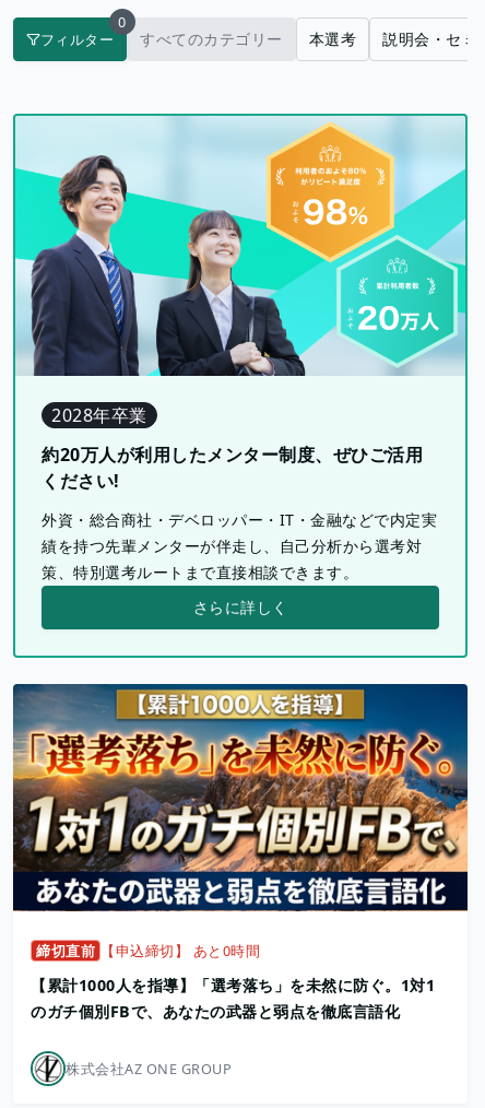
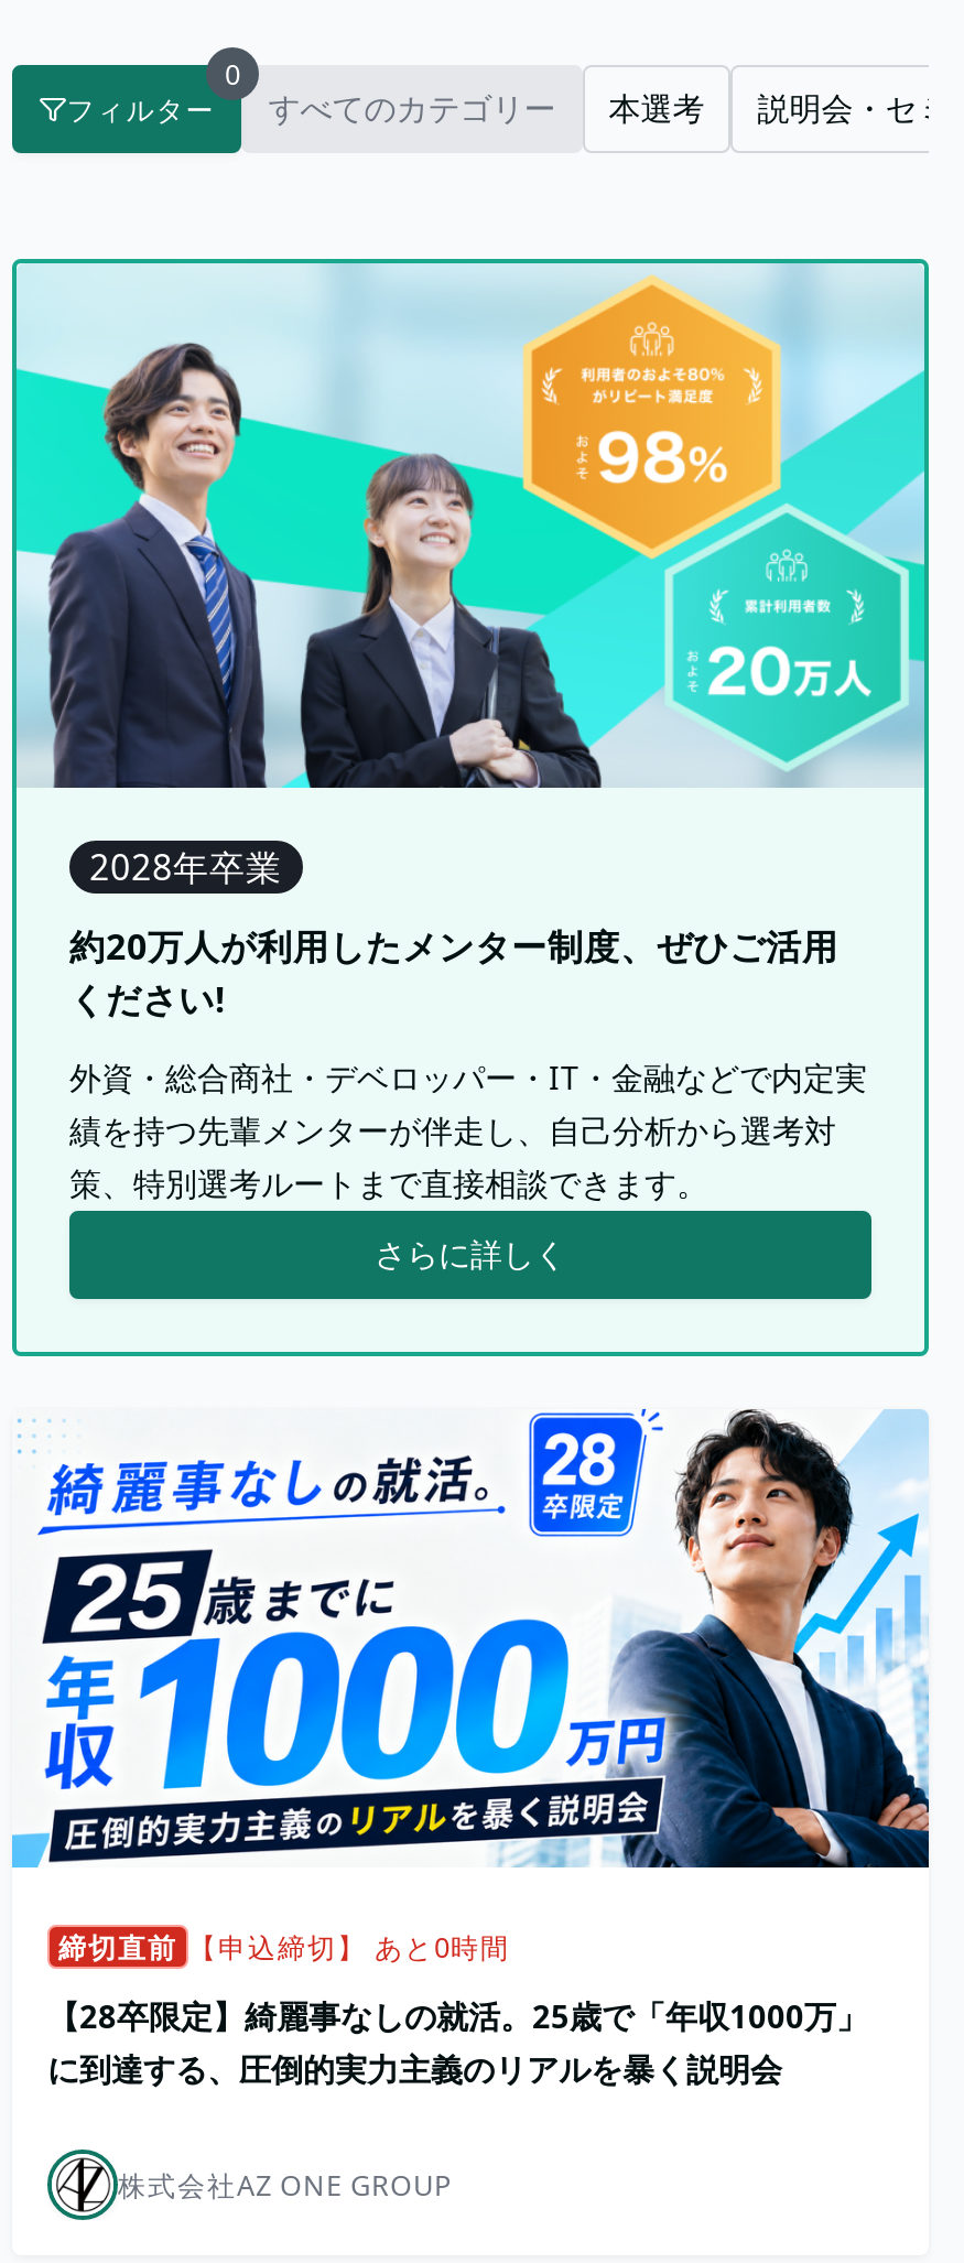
- [image]
+ [image]

- 【累計1000人を指導】「選考落ち」を未然に防ぐ。1対1
- のガチ個別FBで、あなたの武器と弱点を徹底言語化
+ 【28卒限定】綺麗事なしの就活。25歳で「年収1000万」
+ に到達する、圧倒的実力主義のリアルを暴く説明会
